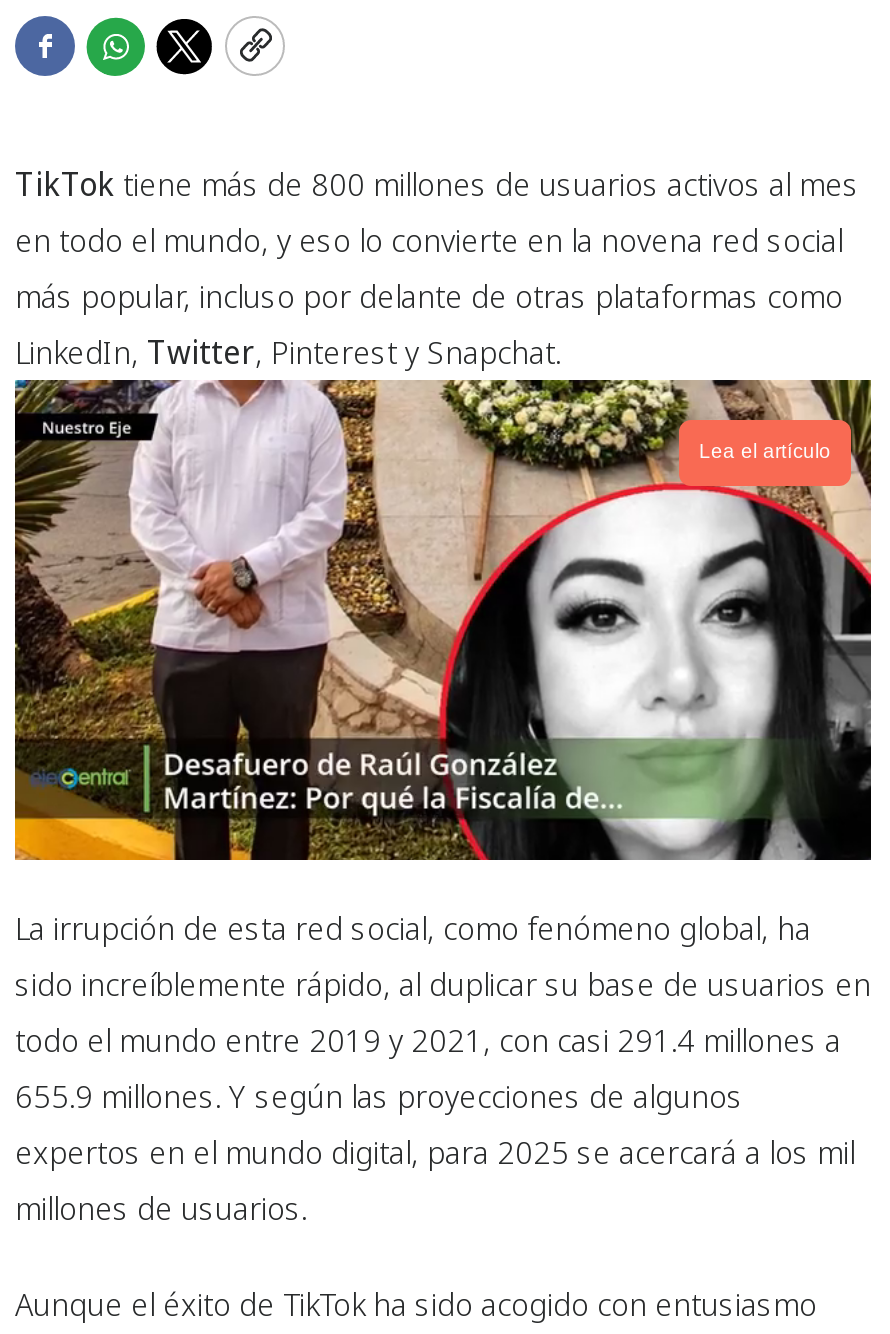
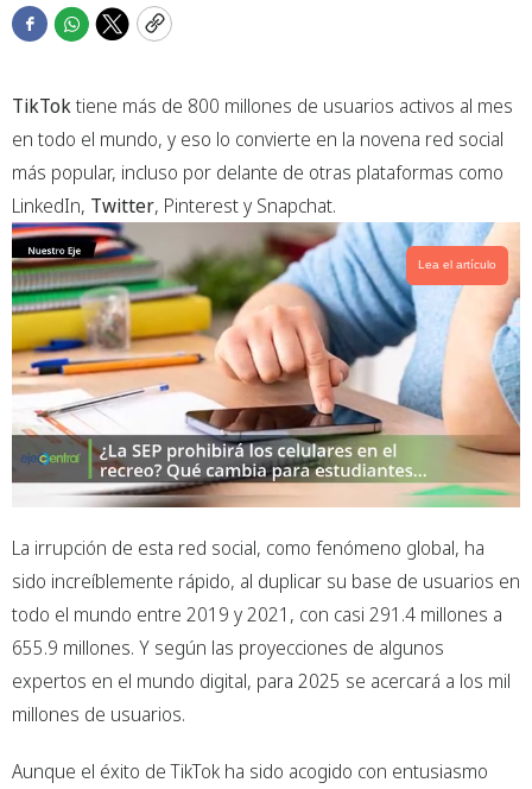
- [image]
+ [image]
